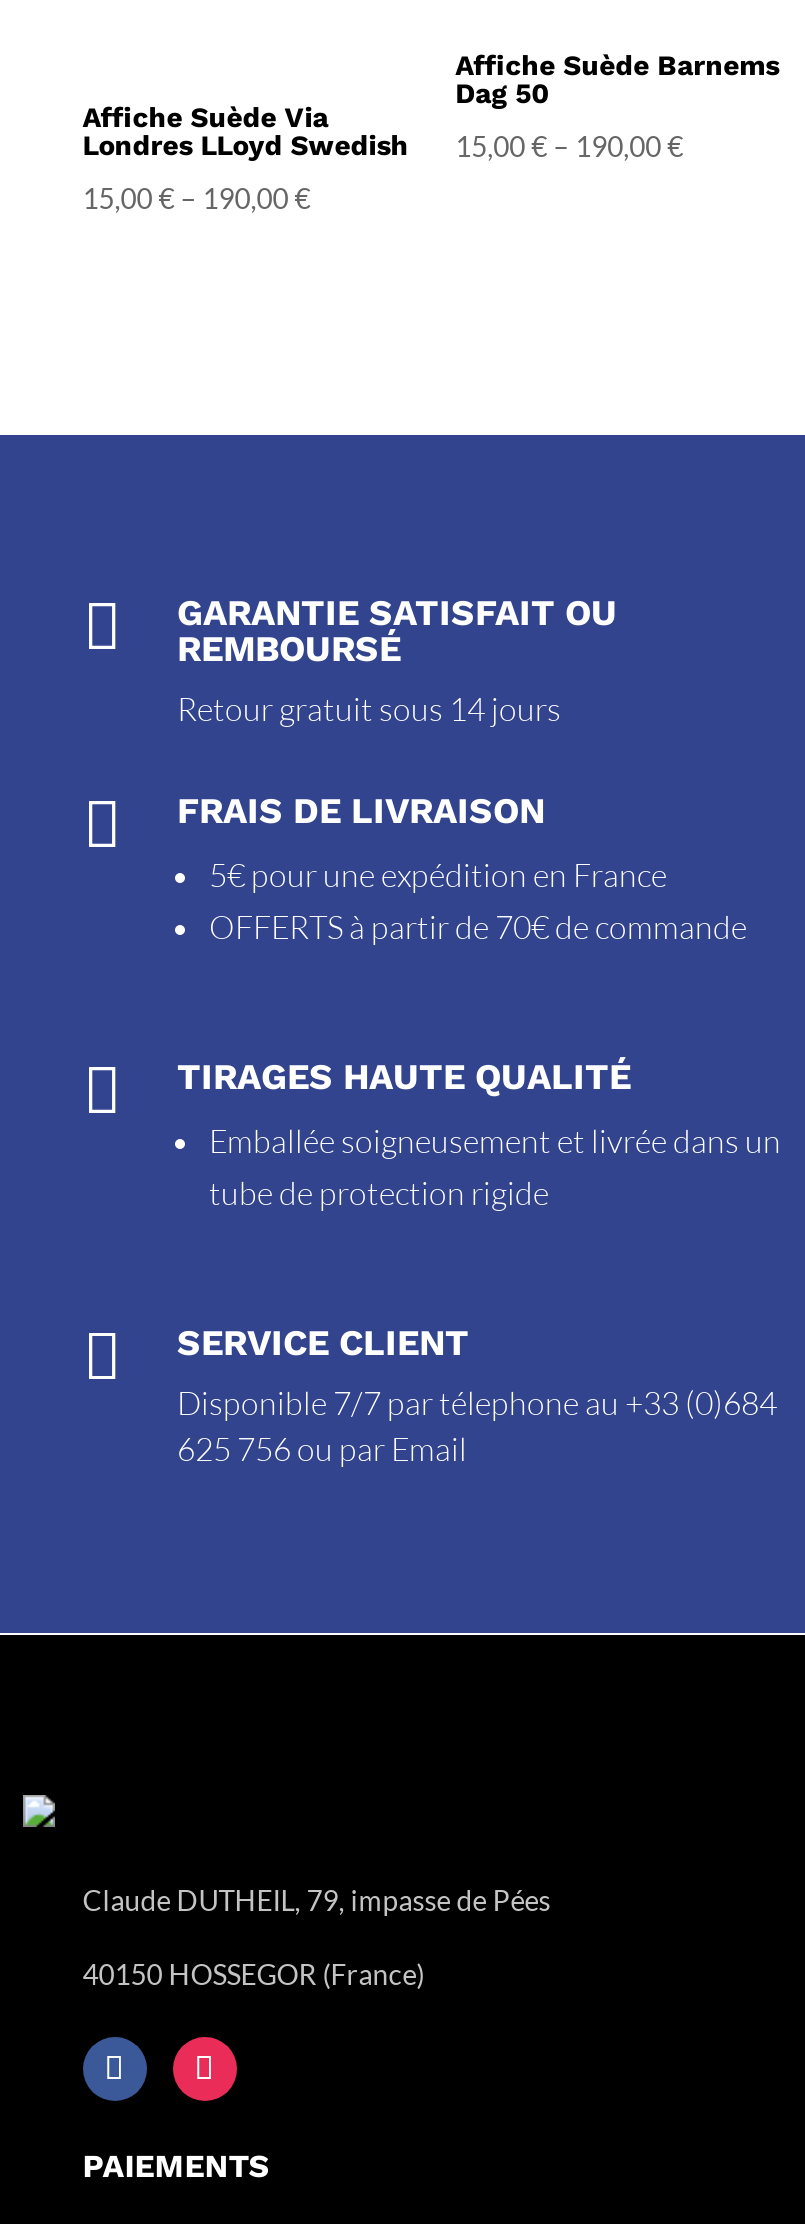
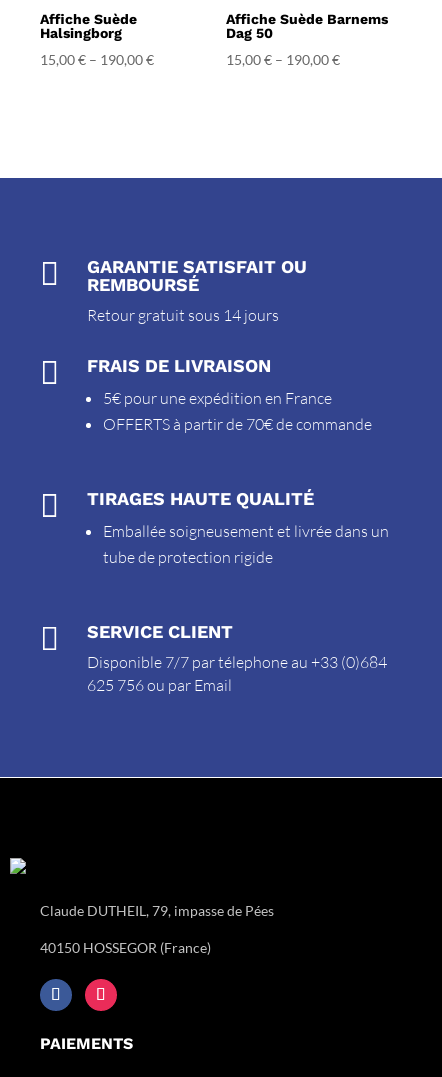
- Affiche Suède Via
- Londres LLoyd Swedish
+ Affiche Suède
+ Halsingborg
